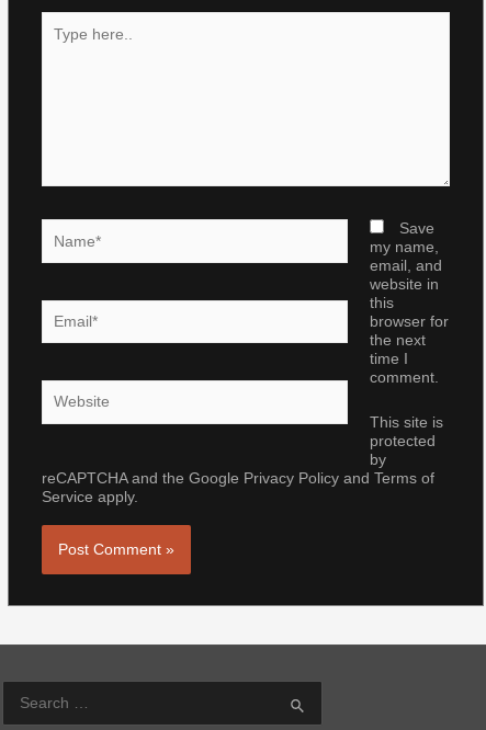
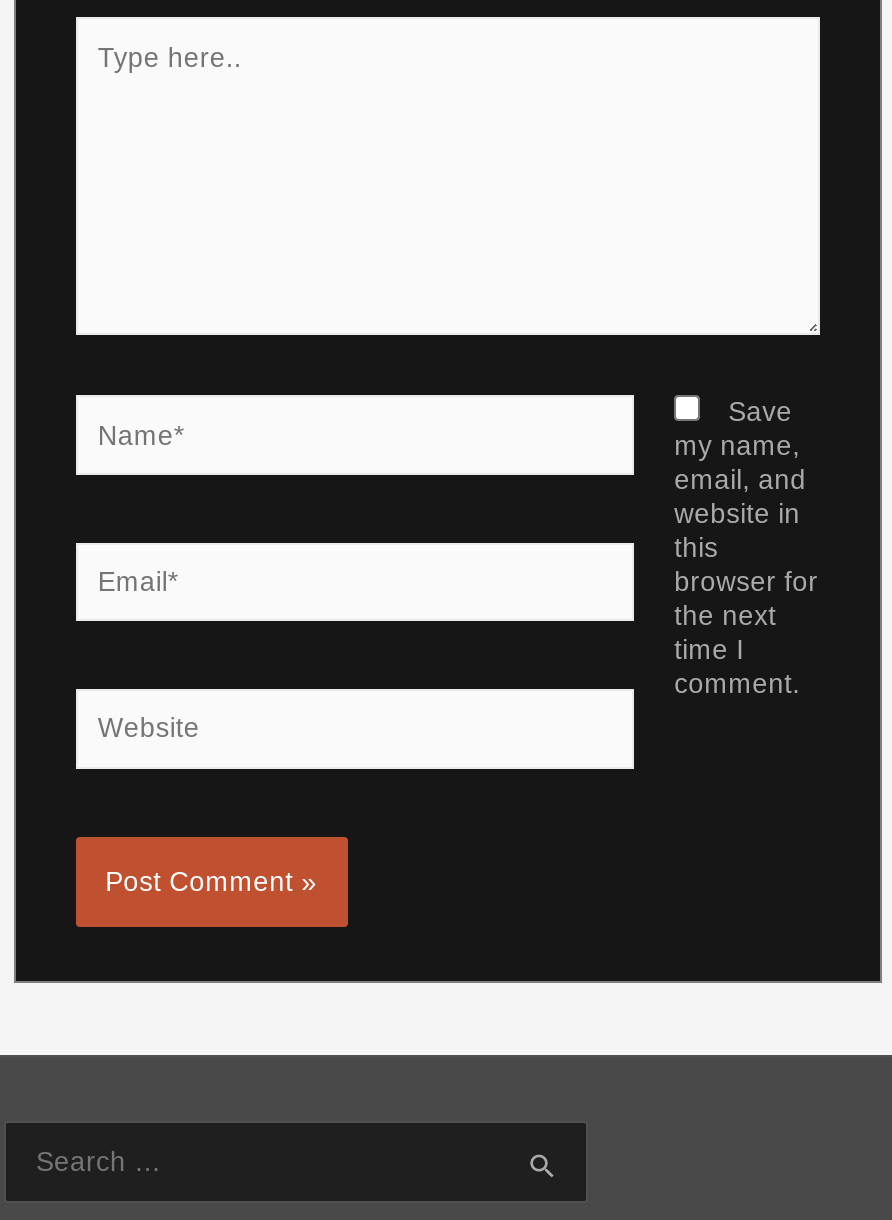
- This site is
- protected
- by
- reCAPTCHA and the Google Privacy Policy and Terms of
- Service apply.
